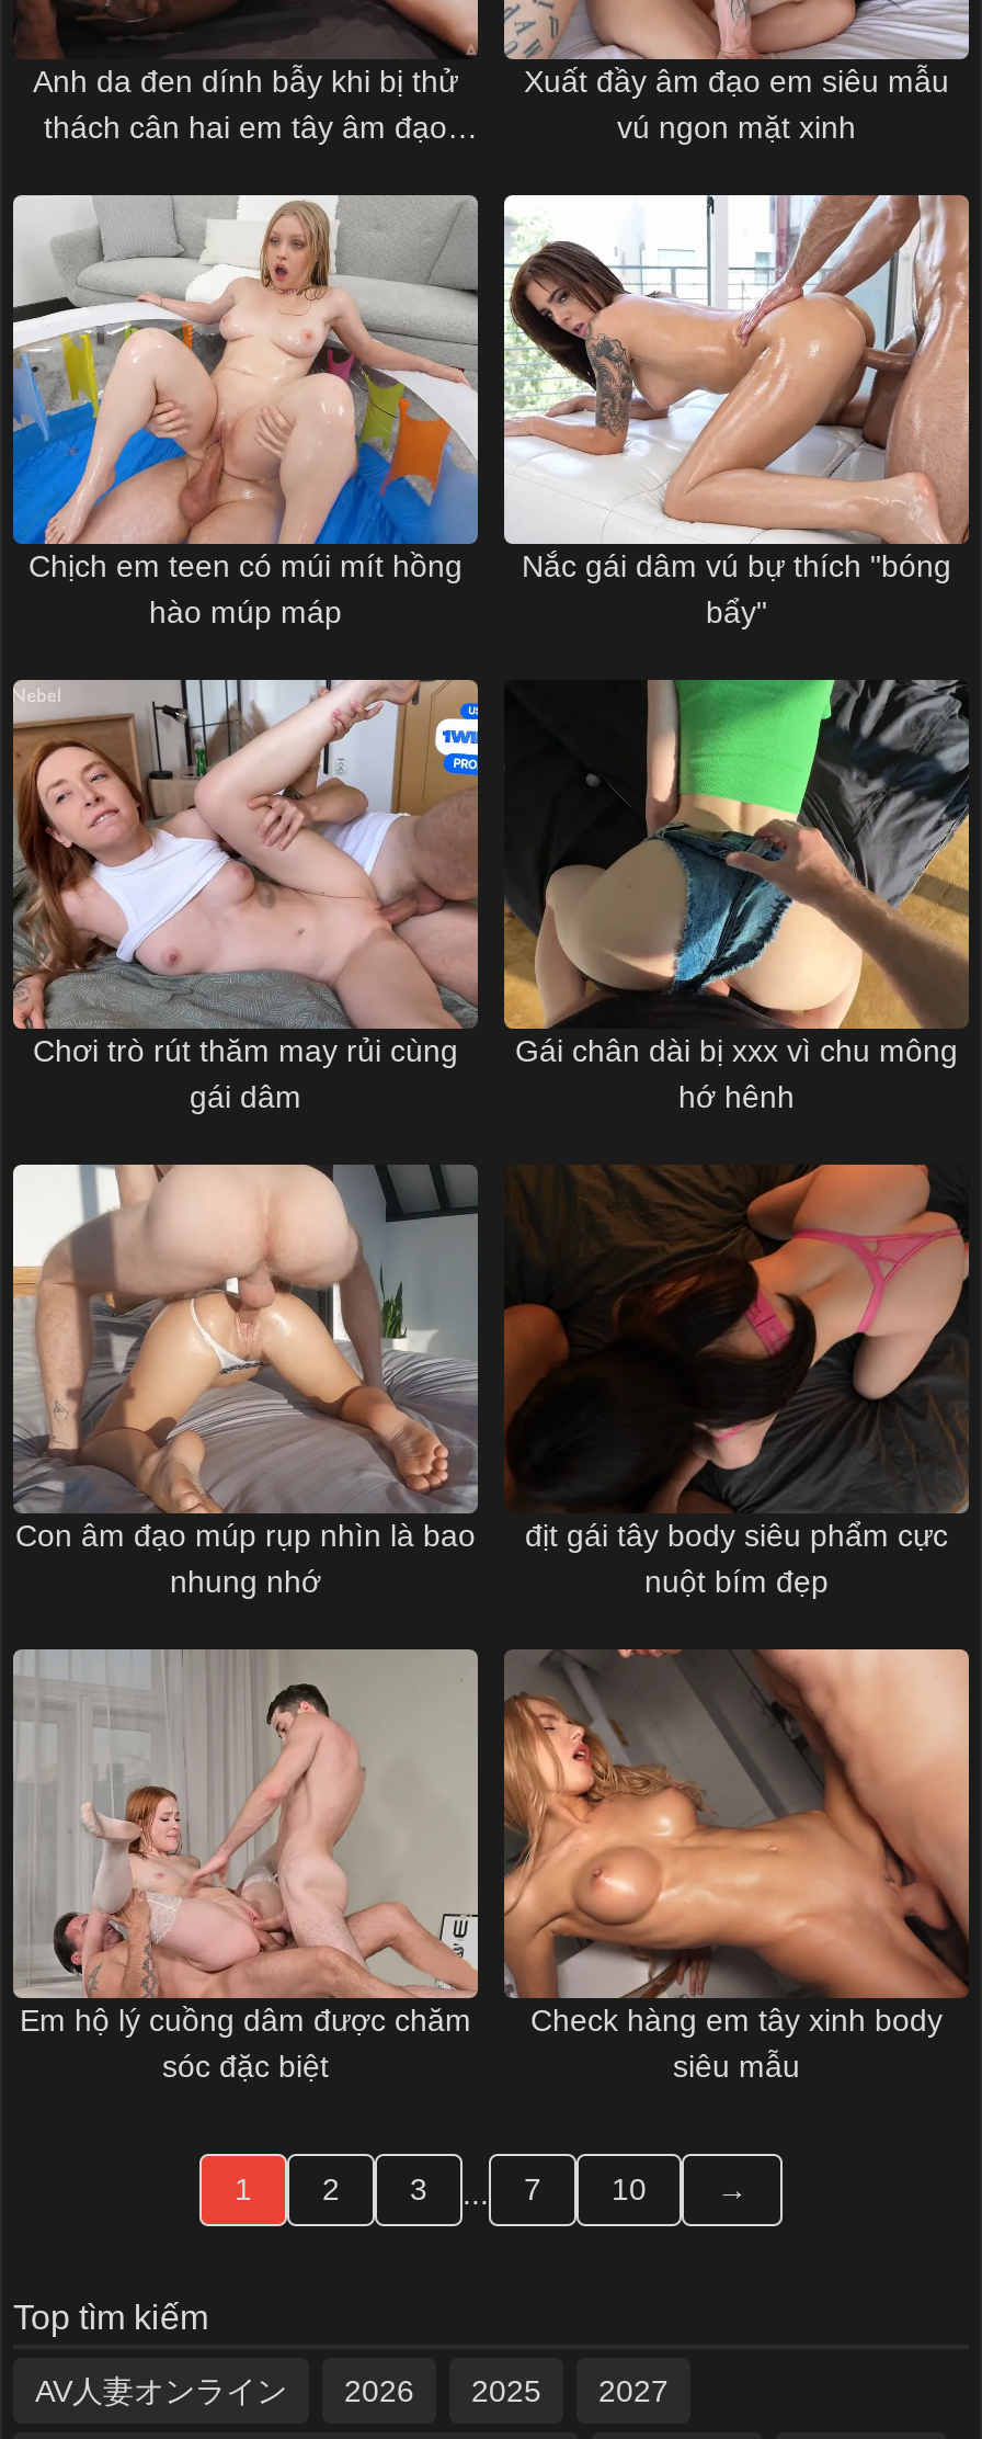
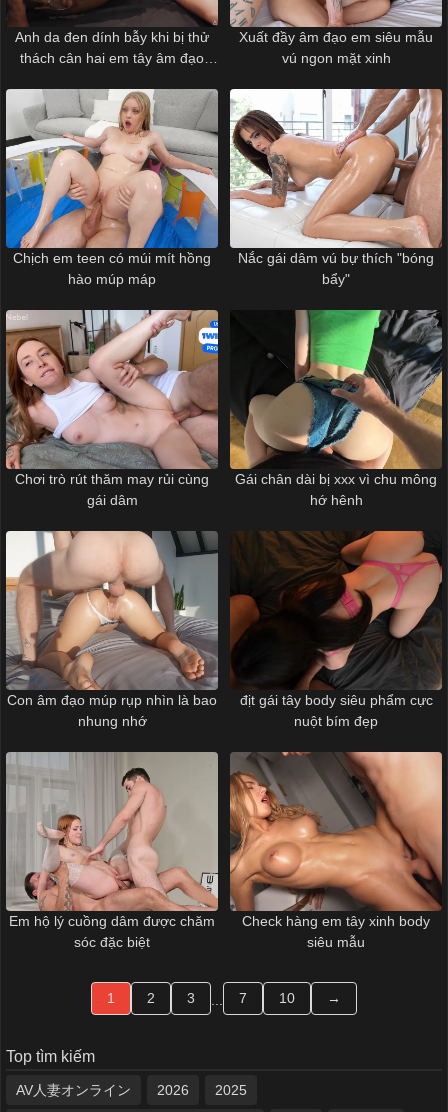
- 2027
